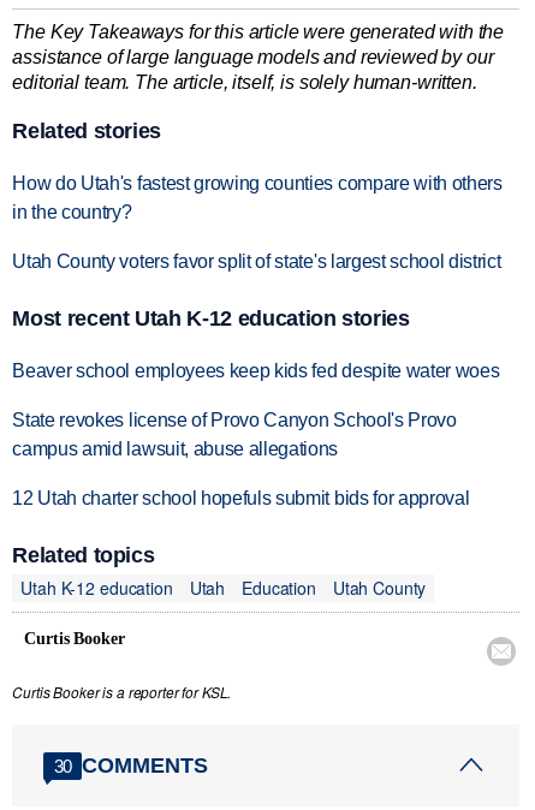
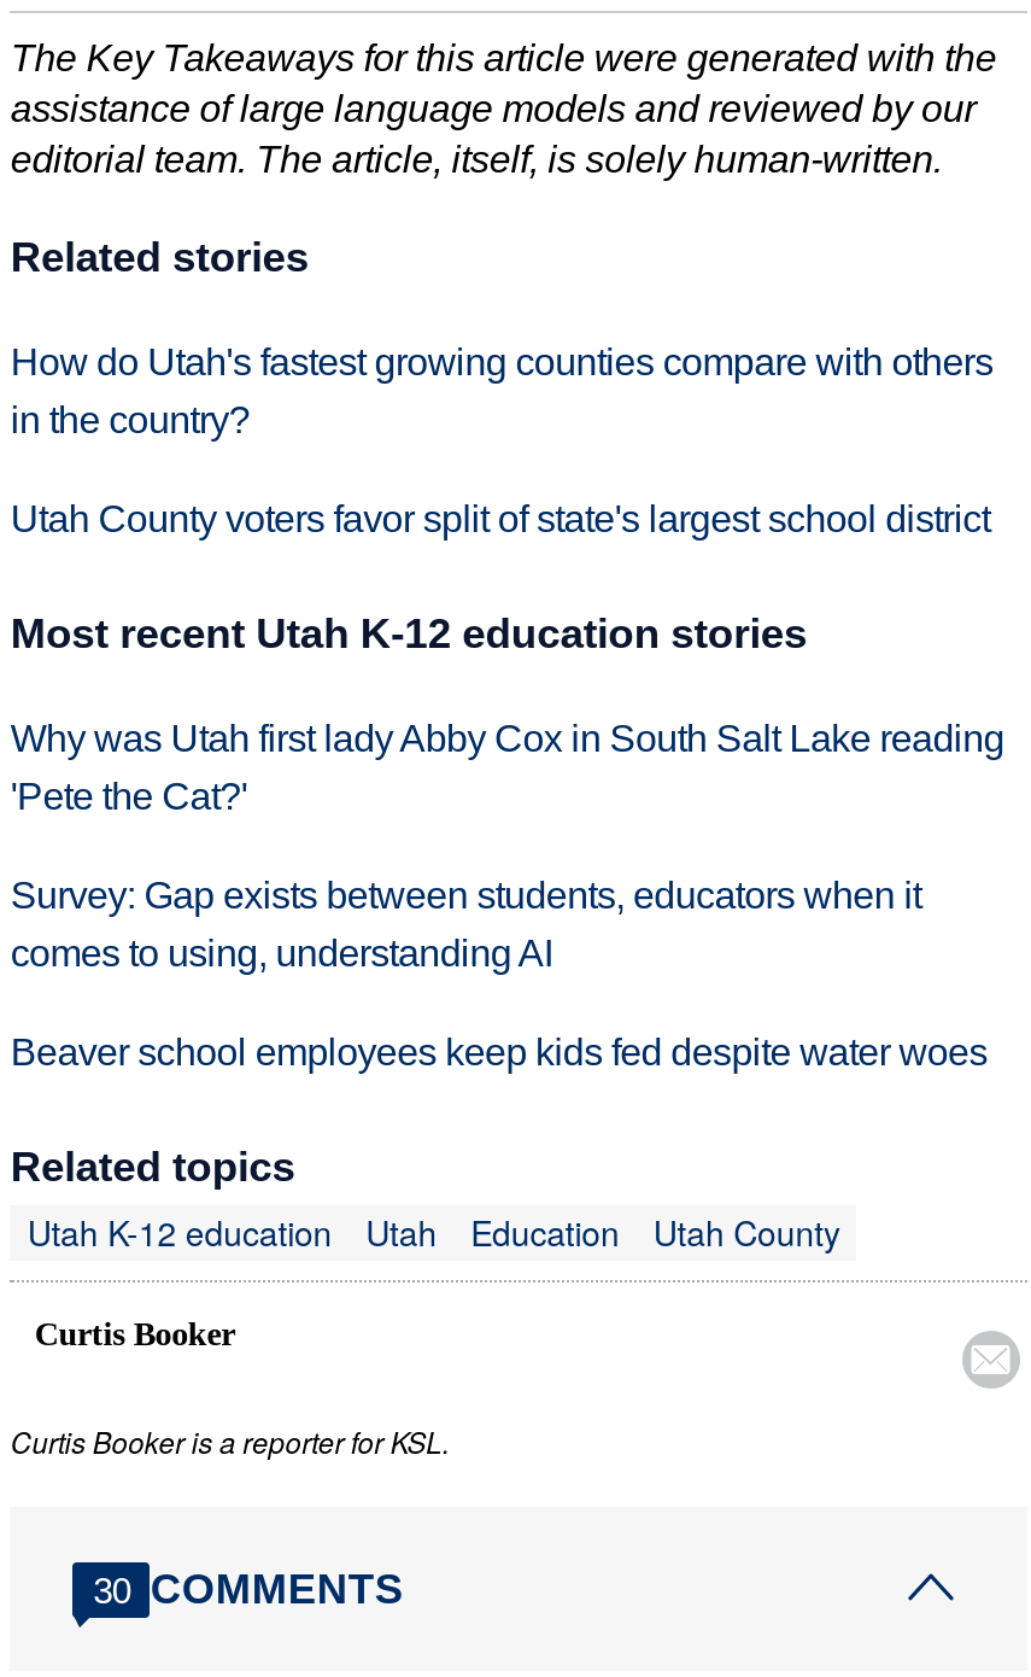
+ Why was Utah first lady Abby Cox in South Salt Lake reading
+ 'Pete the Cat?'
+ Survey: Gap exists between students, educators when it
+ comes to using, understanding AI

moved down: Beaver school employees keep kids fed despite water woes

- State revokes license of Provo Canyon School's Provo
- campus amid lawsuit, abuse allegations
- 12 Utah charter school hopefuls submit bids for approval
